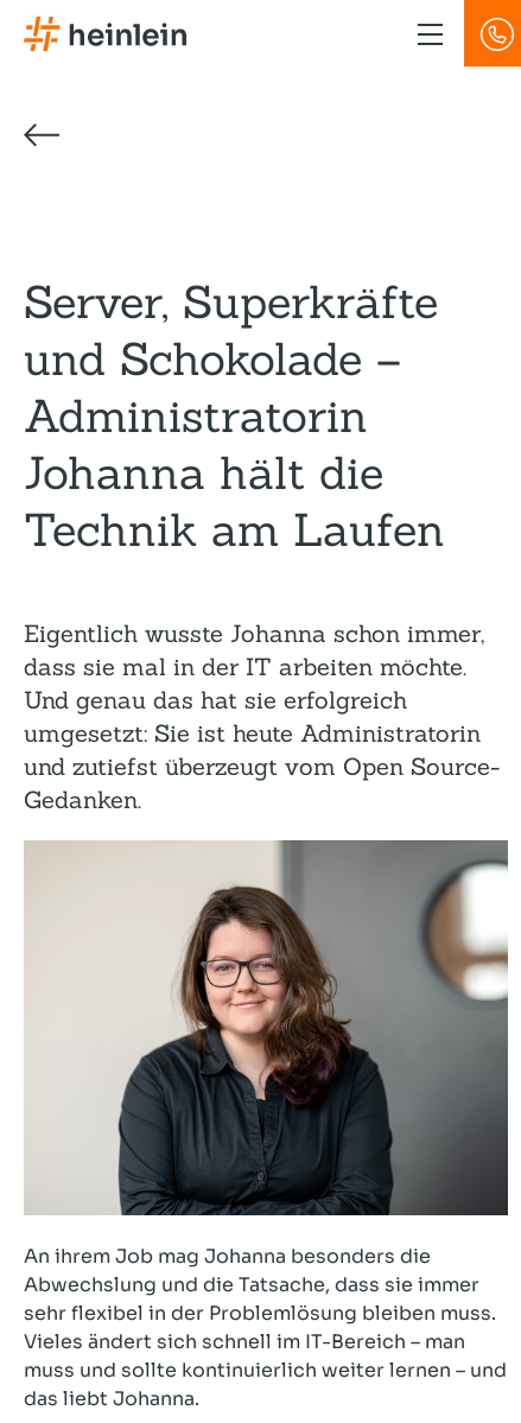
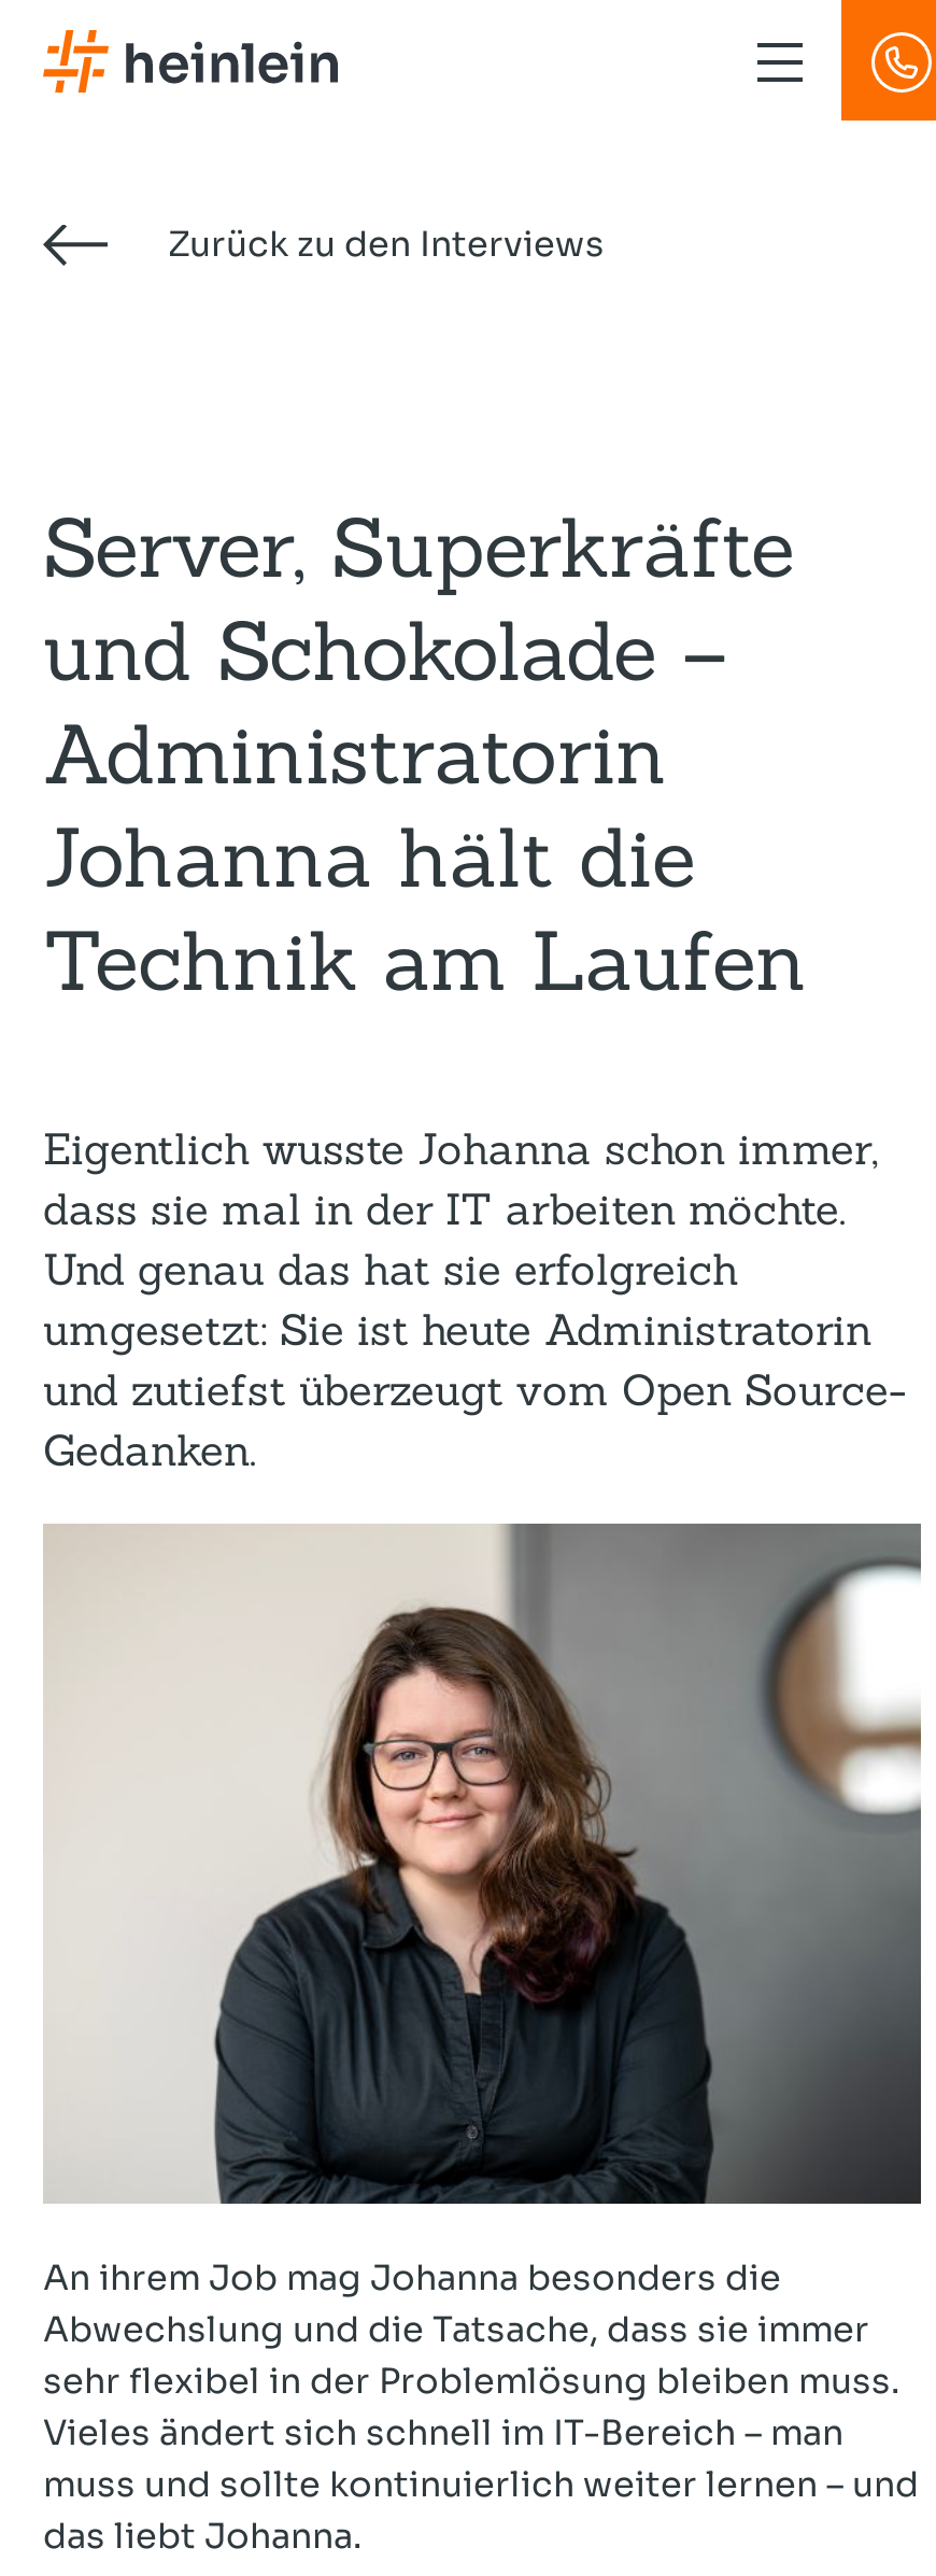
+ Zurück zu den Interviews
